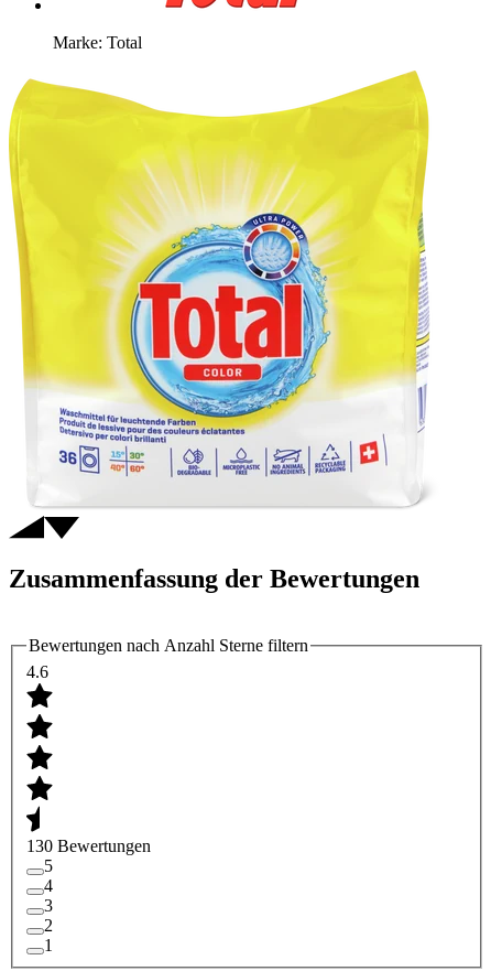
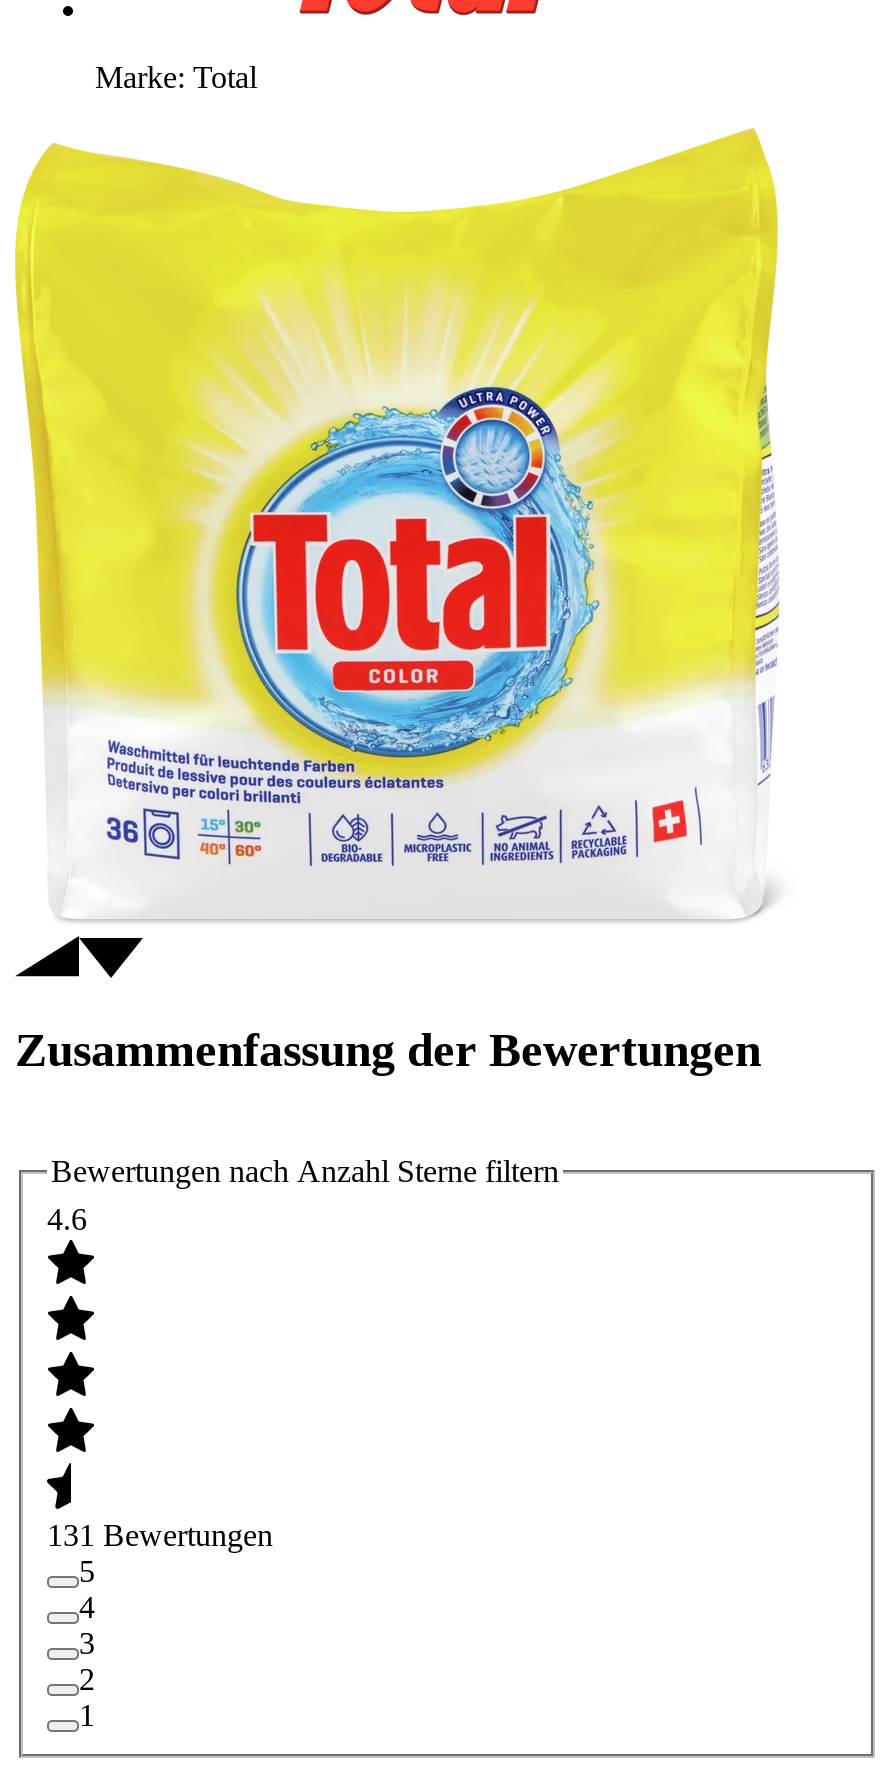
- 130 Bewertungen
+ 131 Bewertungen
